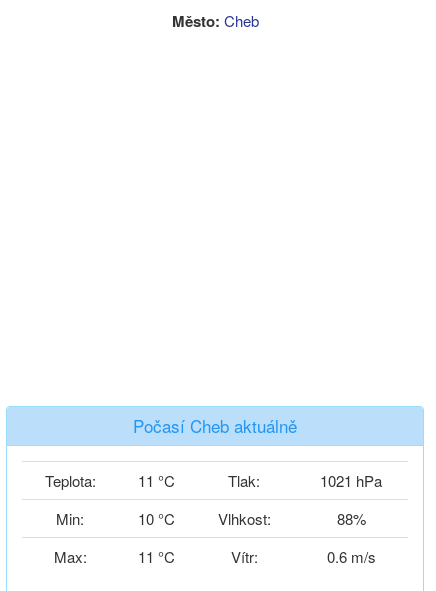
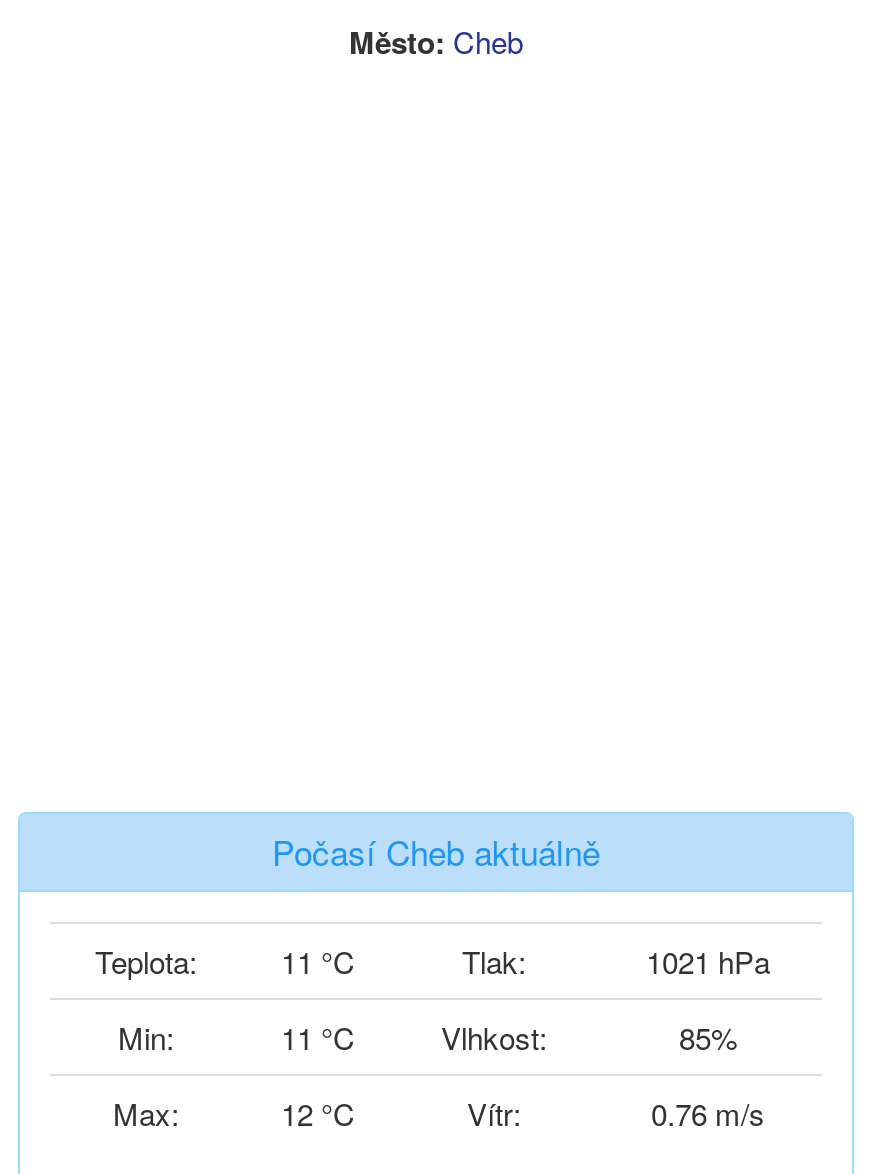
- 10 °C
+ 11 °C

- 88%
+ 85%

- 11 °C
+ 12 °C

- 0.6 m/s
+ 0.76 m/s
